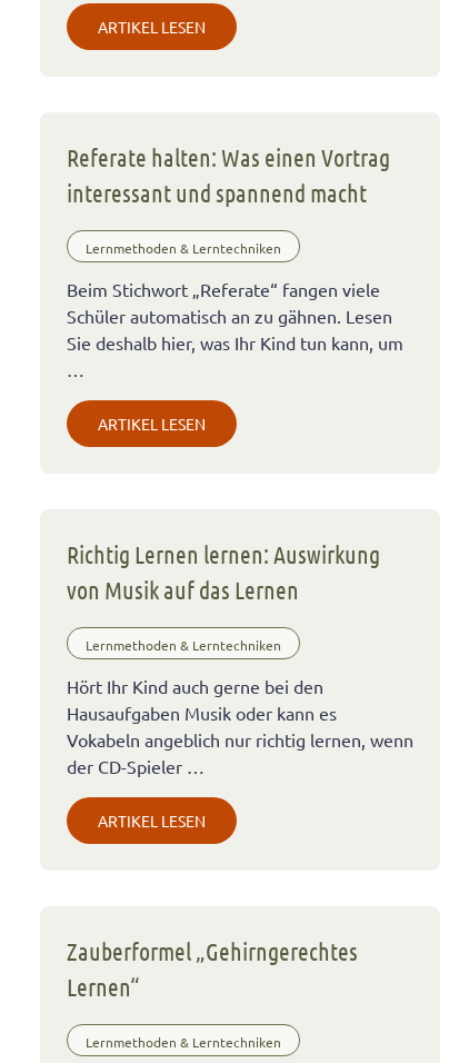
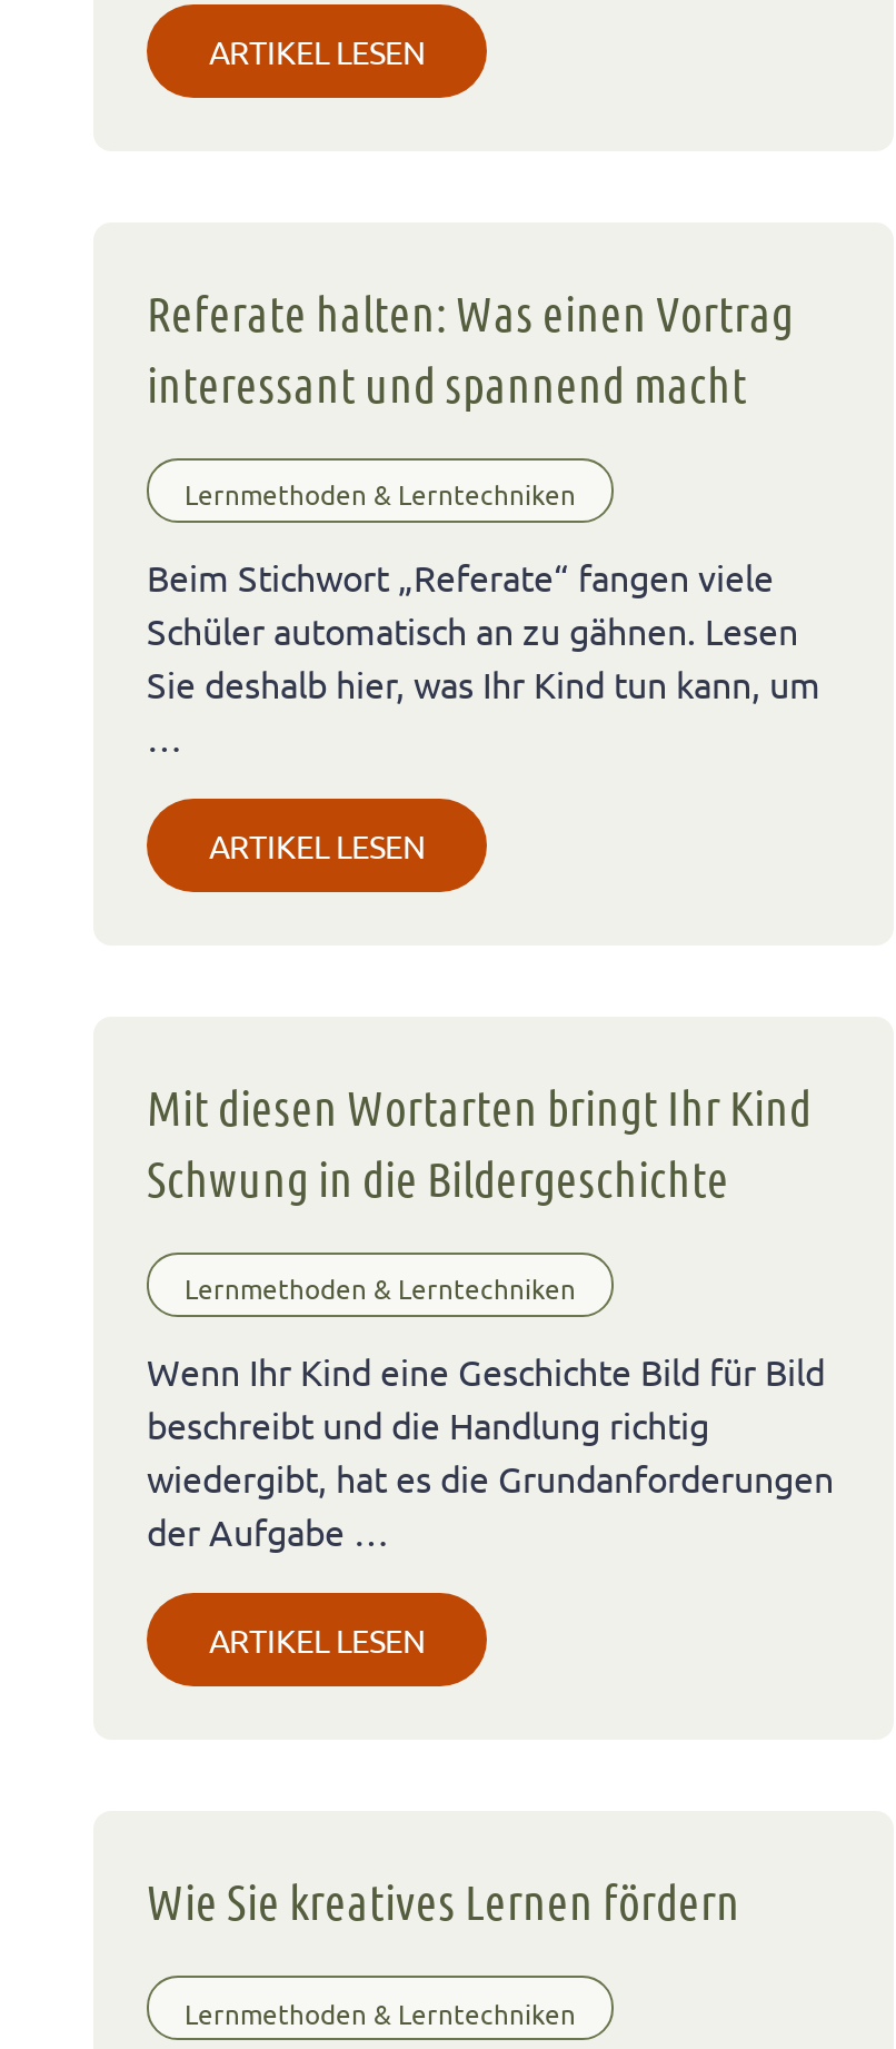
- Richtig Lernen lernen: Auswirkung
- von Musik auf das Lernen
+ Mit diesen Wortarten bringt Ihr Kind
+ Schwung in die Bildergeschichte

- Hört Ihr Kind auch gerne bei den
- Hausaufgaben Musik oder kann es
- Vokabeln angeblich nur richtig lernen, wenn
- der CD-Spieler …
+ Wenn Ihr Kind eine Geschichte Bild für Bild
+ beschreibt und die Handlung richtig
+ wiedergibt, hat es die Grundanforderungen
+ der Aufgabe …

- Zauberformel „Gehirngerechtes
- Lernen“
+ Wie Sie kreatives Lernen fördern
